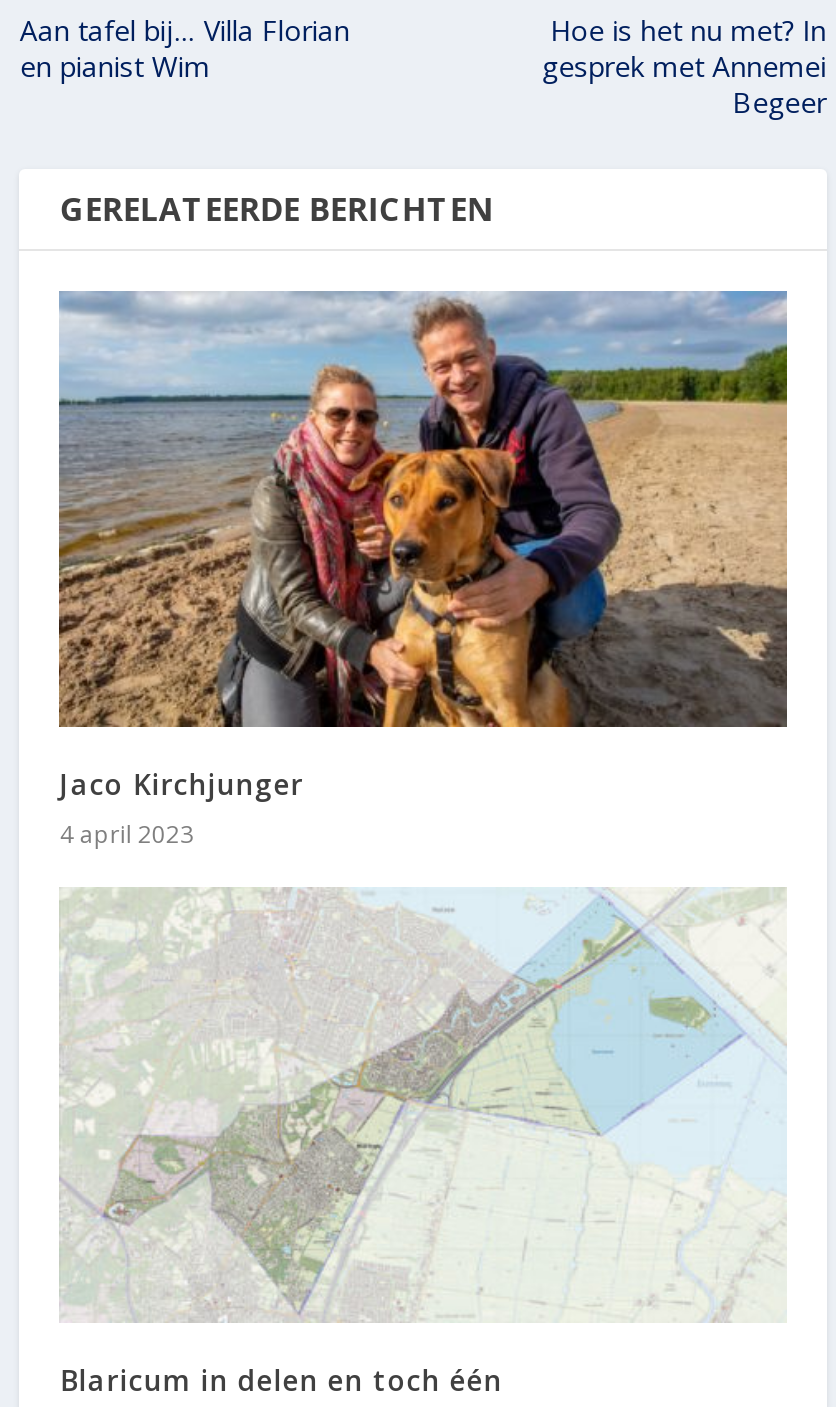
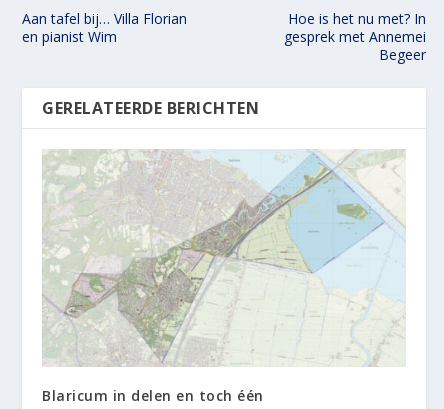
- [image]
- Jaco Kirchjunger
- 4 april 2023
